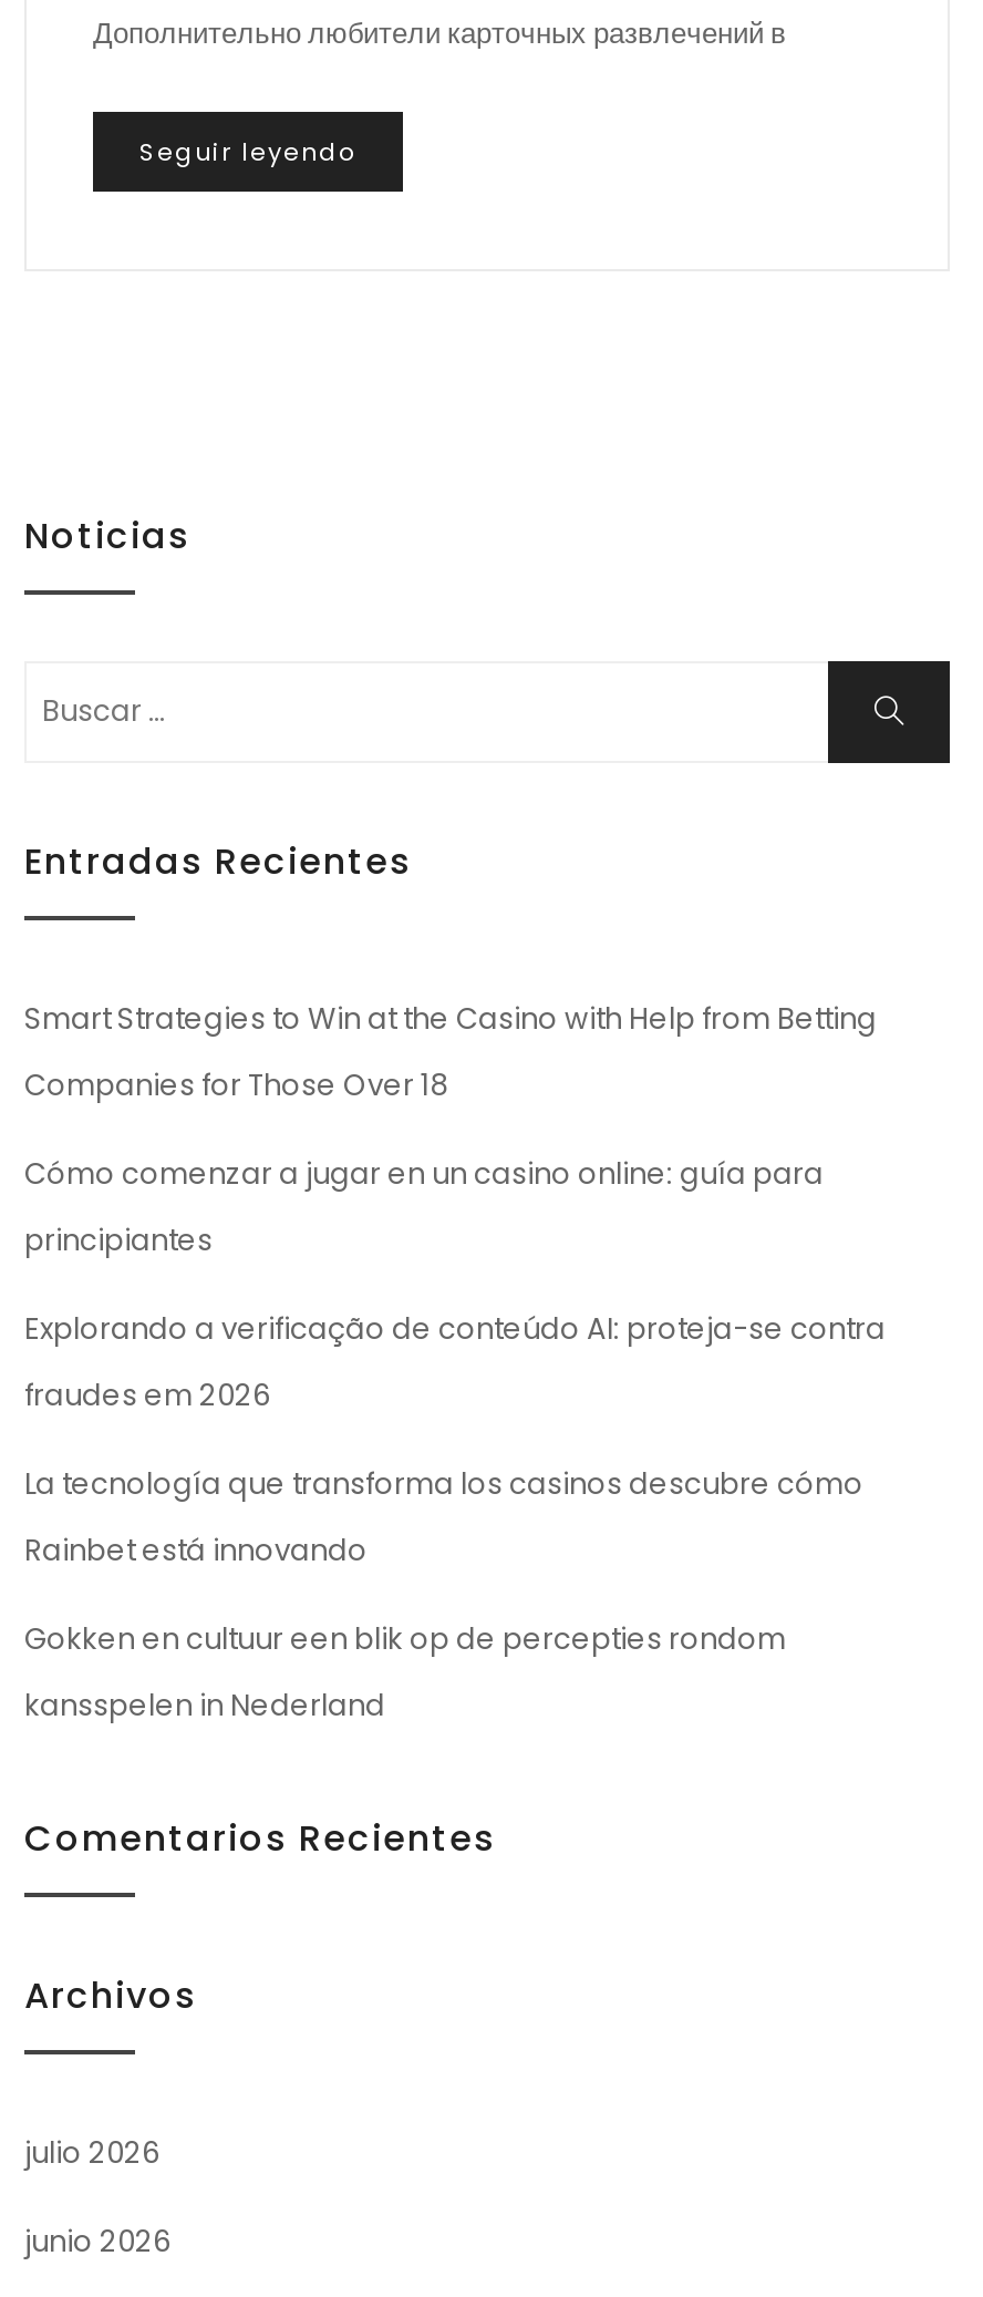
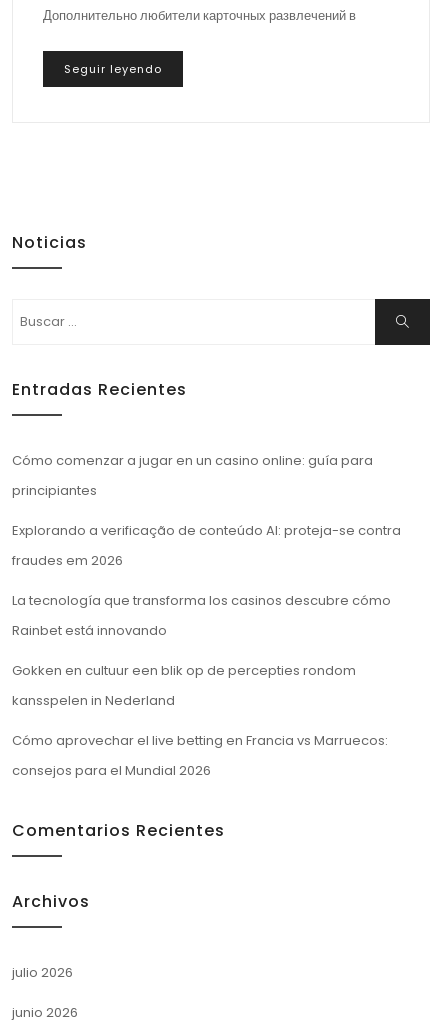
- Smart Strategies to Win at the Casino with Help from Betting
- Companies for Those Over 18

moved up: Cómo comenzar a jugar en un casino online: guía para | principiantes | Explorando a verificação de conteúdo AI: proteja-se contra | fraudes em 2026 | La tecnología que transforma los casinos descubre cómo | Rainbet está innovando | Gokken en cultuur een blik op de percepties rondom | kansspelen in Nederland

+ Cómo aprovechar el live betting en Francia vs Marruecos:
+ consejos para el Mundial 2026
